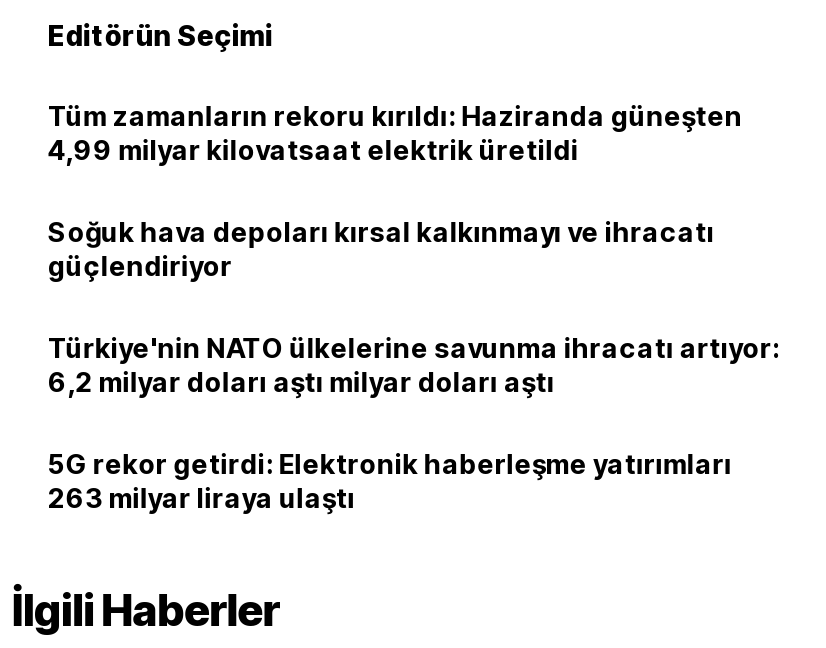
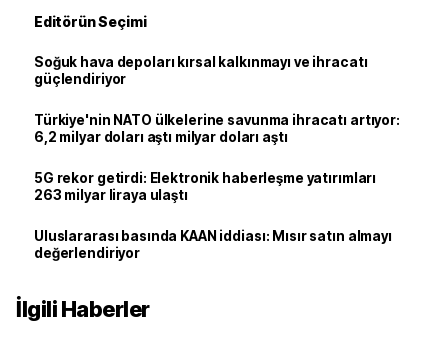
- Tüm zamanların rekoru kırıldı: Haziranda güneşten
- 4,99 milyar kilovatsaat elektrik üretildi

moved up: Soğuk hava depoları kırsal kalkınmayı ve ihracatı | güçlendiriyor | Türkiye'nin NATO ülkelerine savunma ihracatı artıyor: | 6,2 milyar doları aştı milyar doları aştı | 5G rekor getirdi: Elektronik haberleşme yatırımları | 263 milyar liraya ulaştı

+ Uluslararası basında KAAN iddiası: Mısır satın almayı
+ değerlendiriyor
